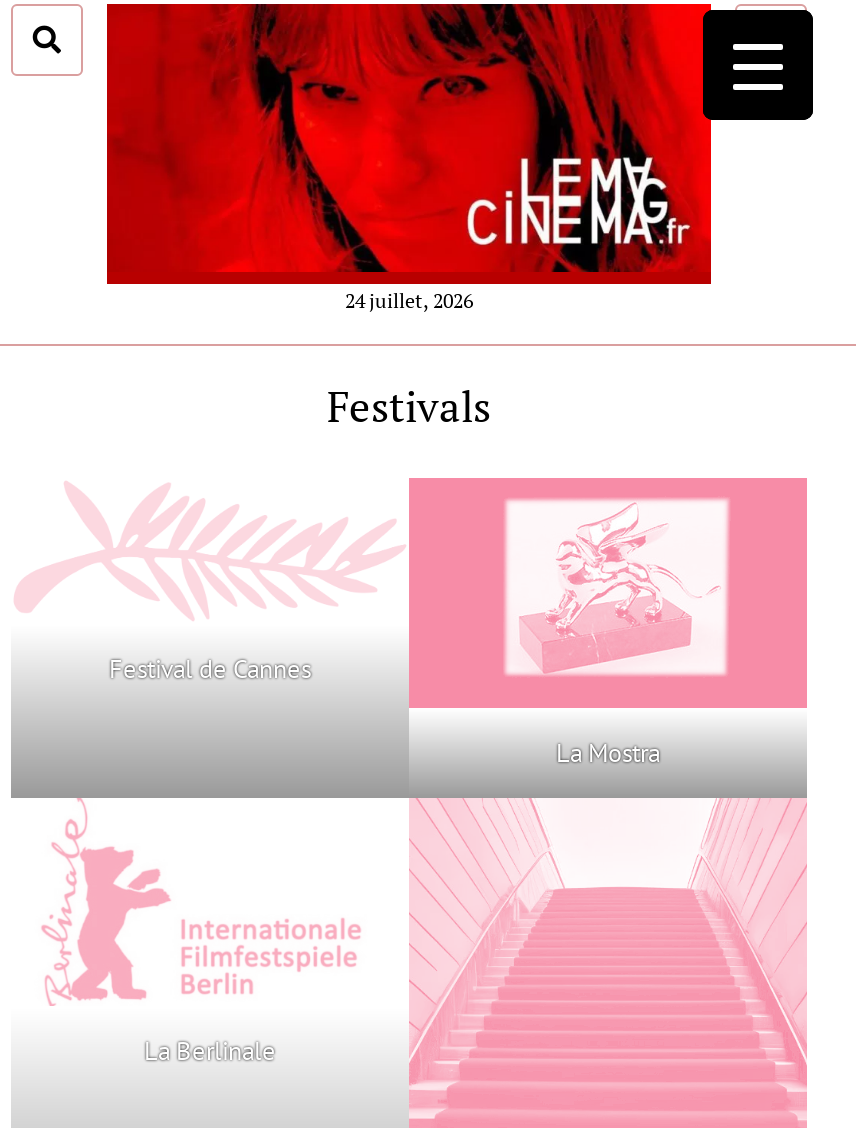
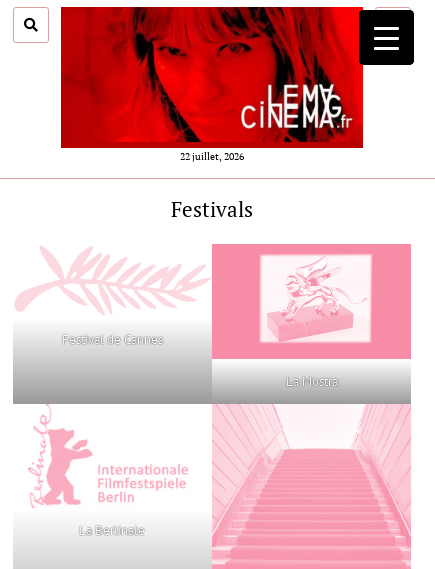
- 24 juillet, 2026
+ 22 juillet, 2026
